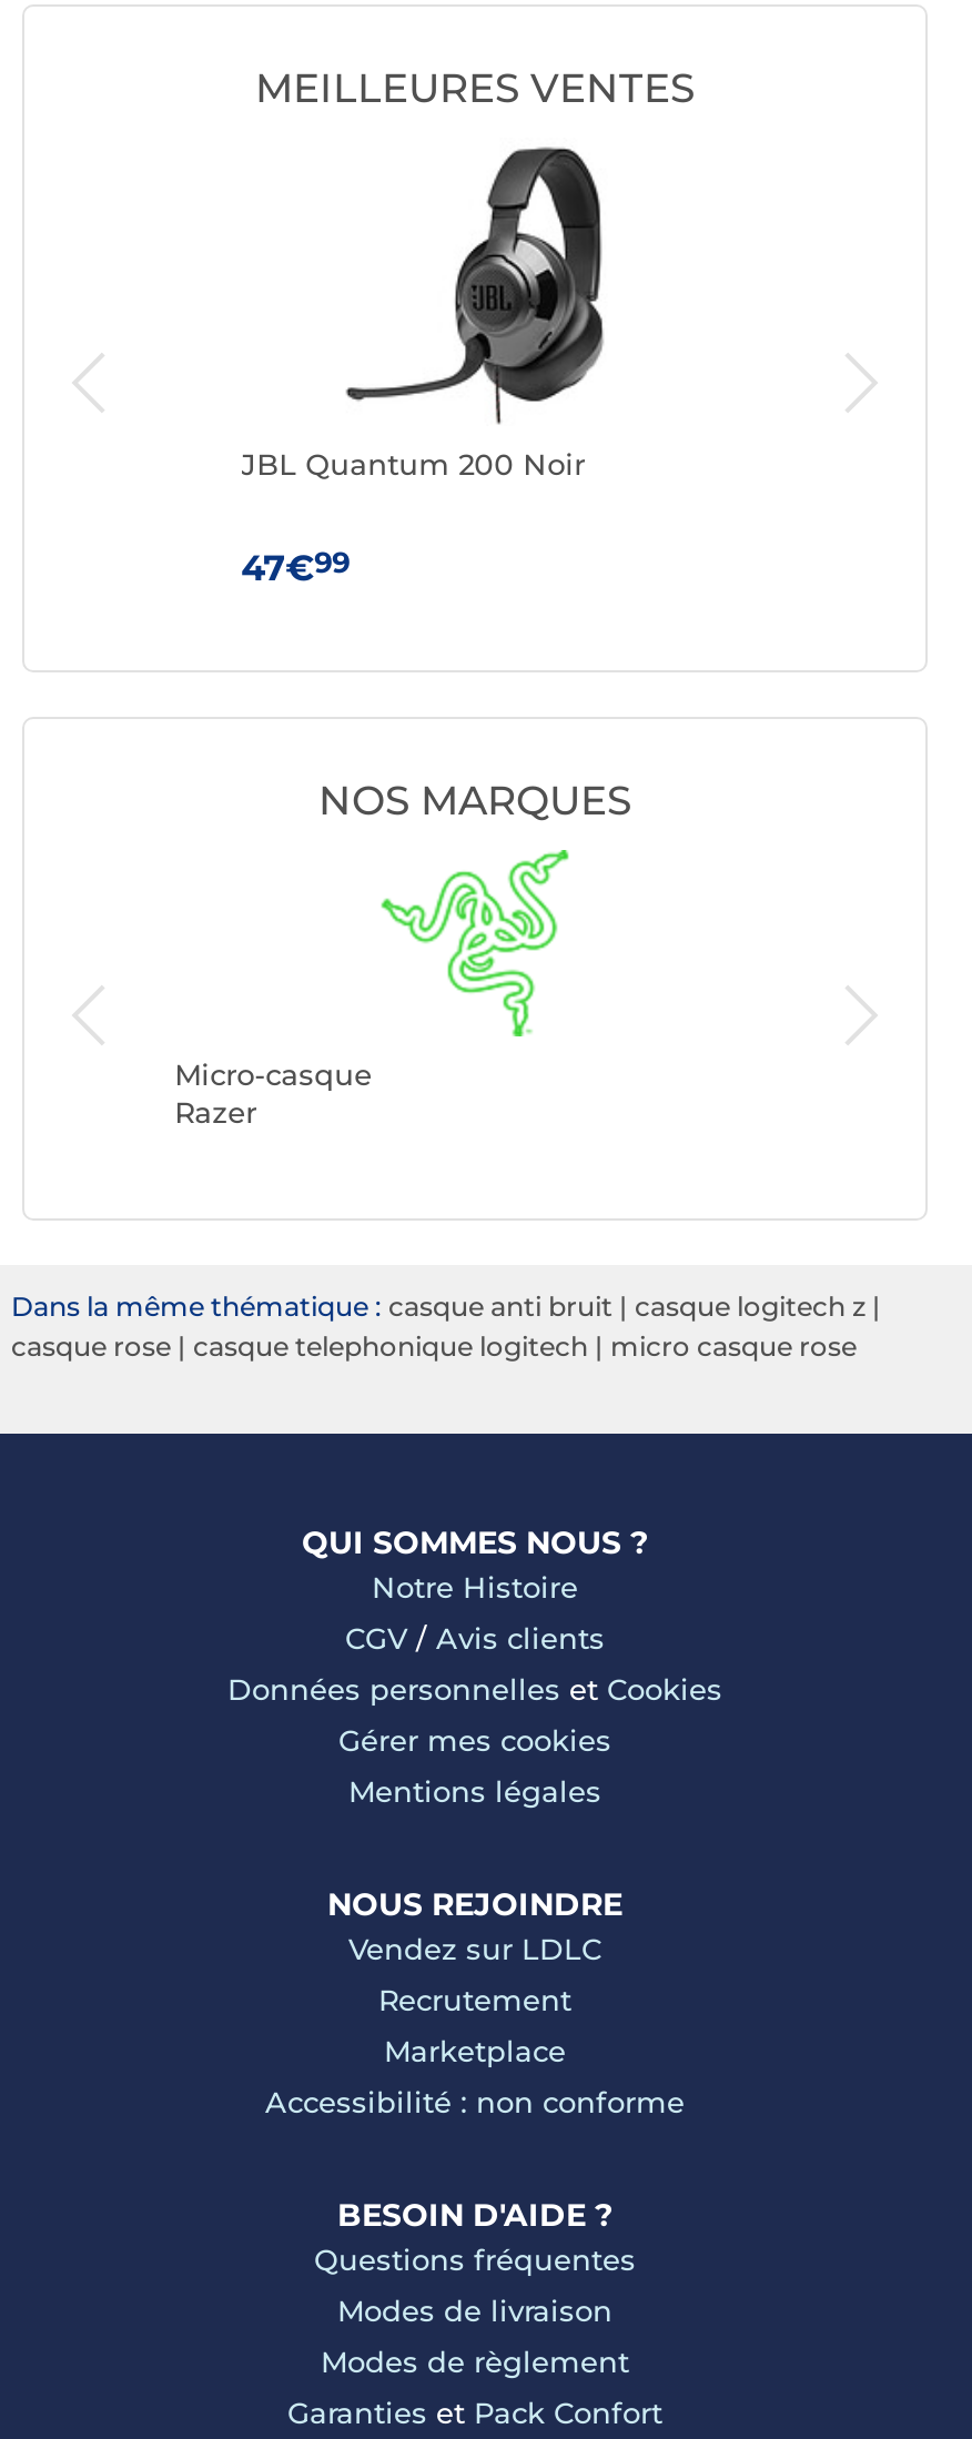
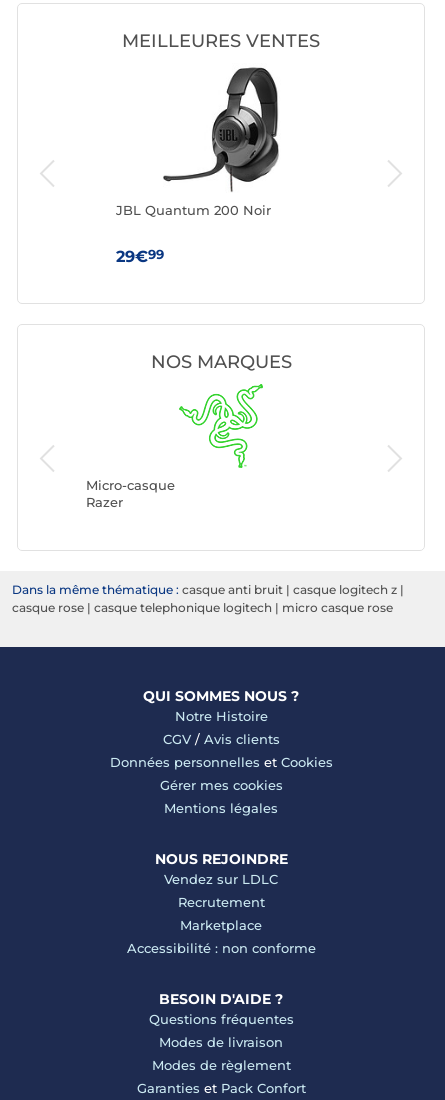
- 47€99
+ 29€99
